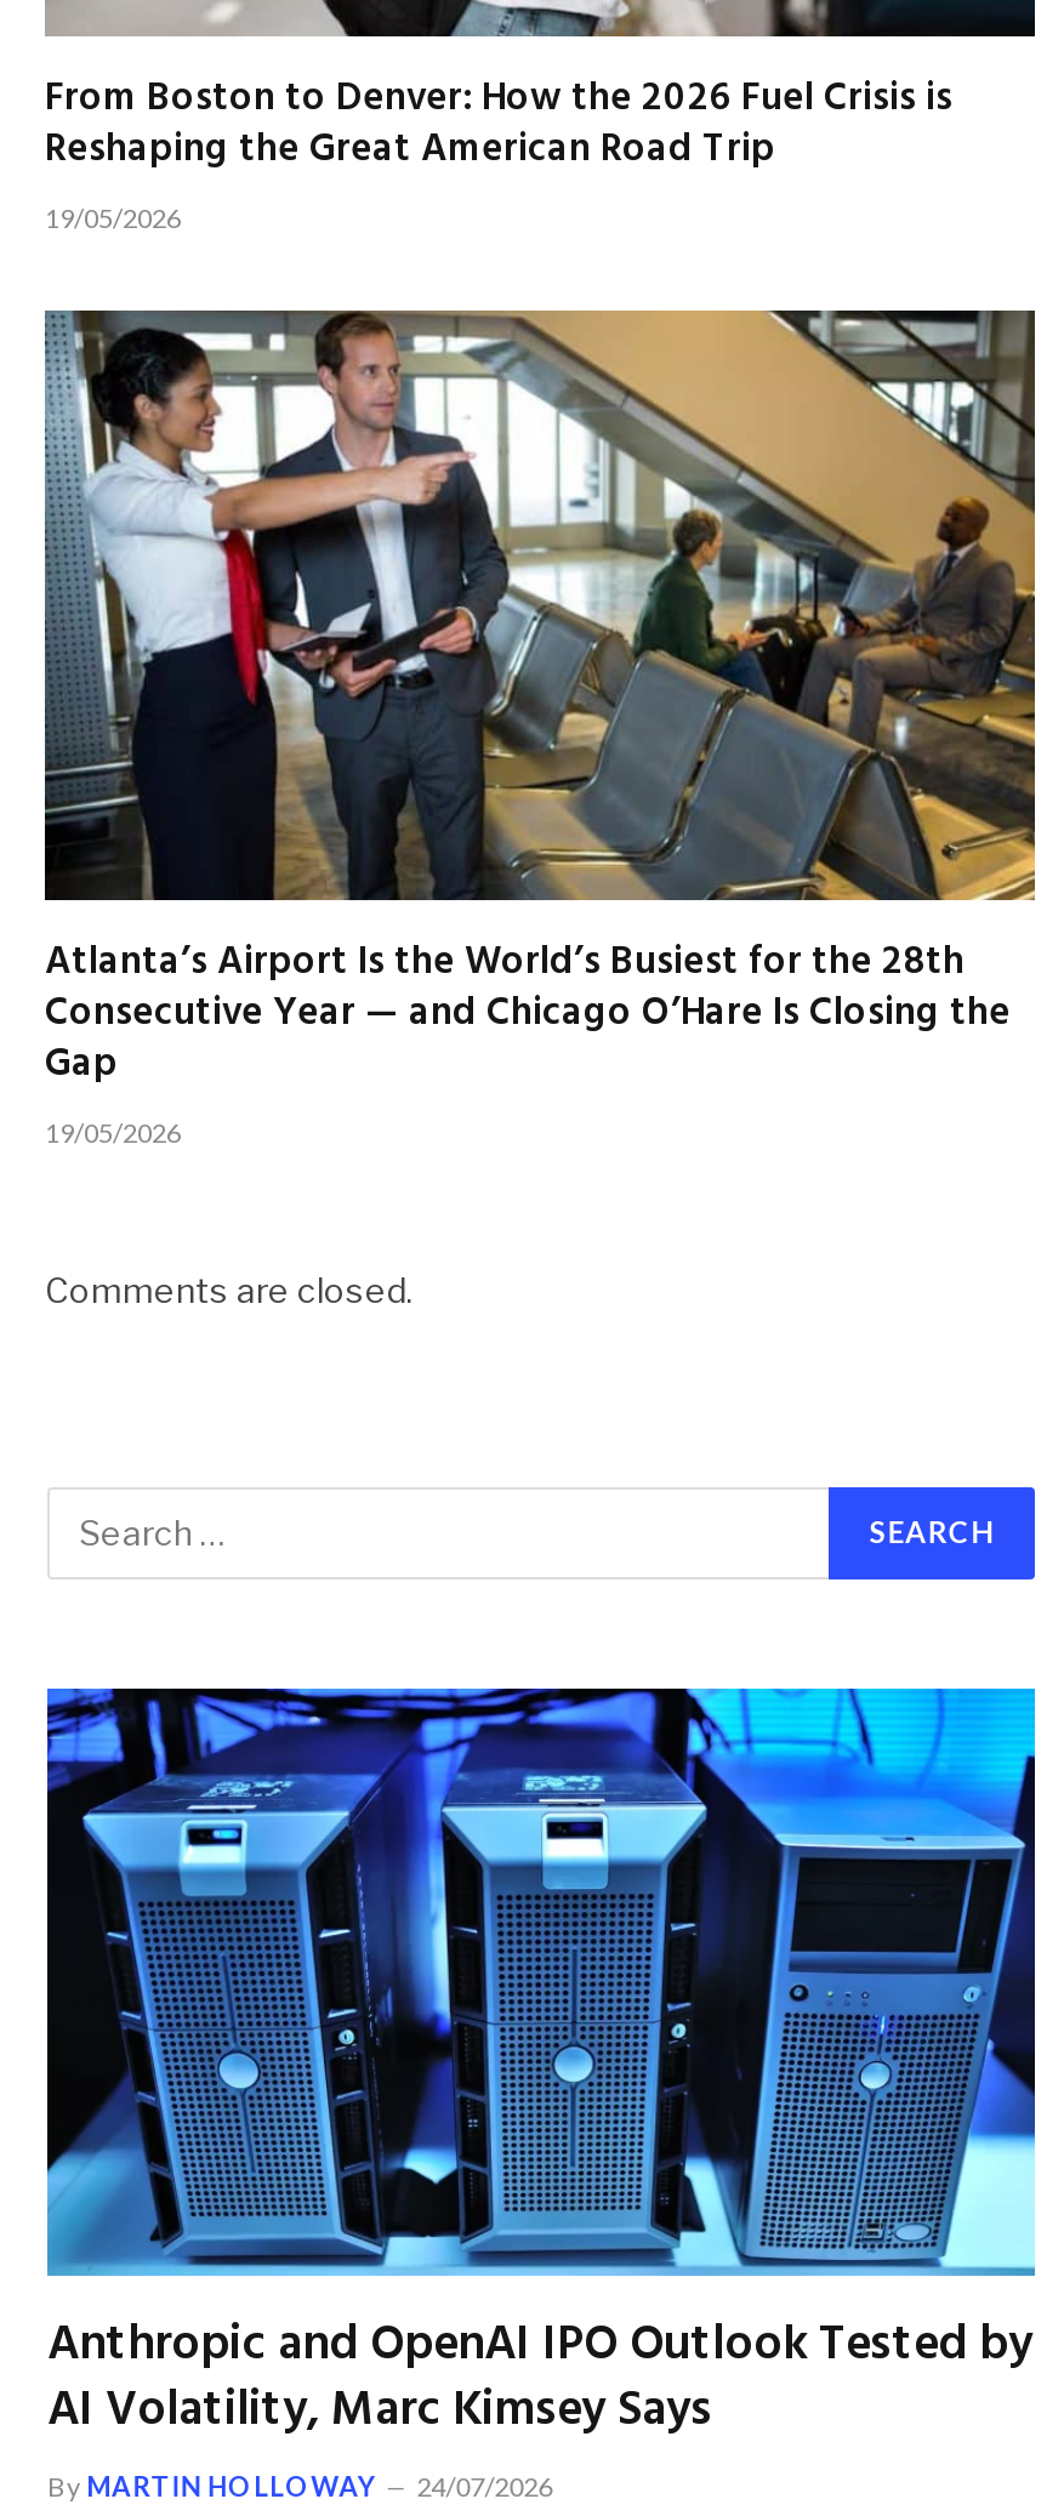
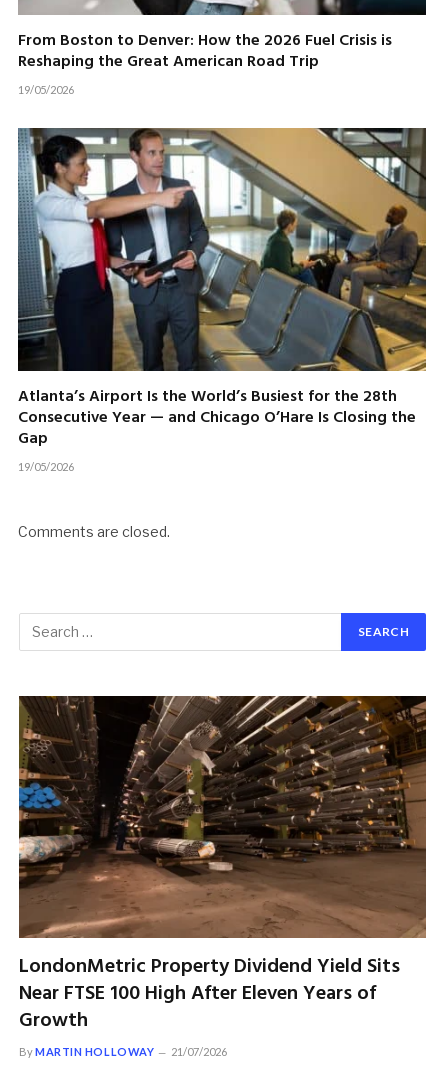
- [image]
- Anthropic and OpenAI IPO Outlook Tested by
- AI Volatility, Marc Kimsey Says
+ [image]
+ LondonMetric Property Dividend Yield Sits
+ Near FTSE 100 High After Eleven Years of
+ Growth

- By MARTIN HOLLOWAY 24/07/2026
+ By MARTIN HOLLOWAY 21/07/2026
